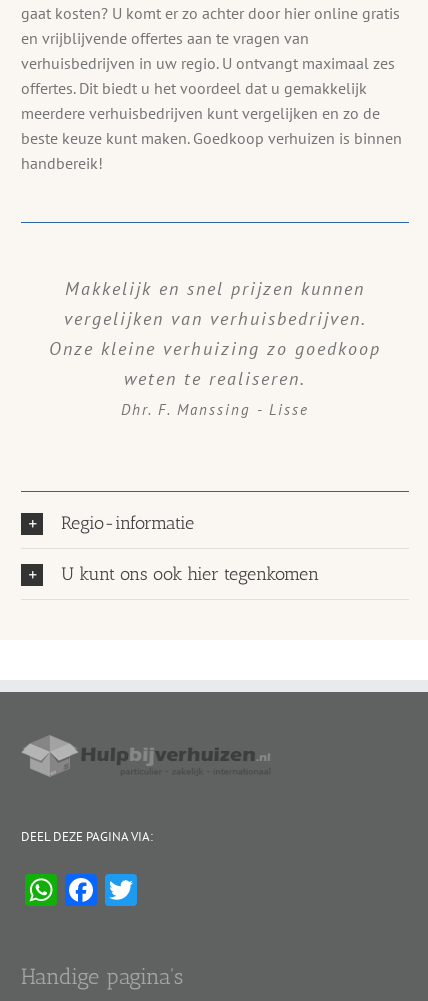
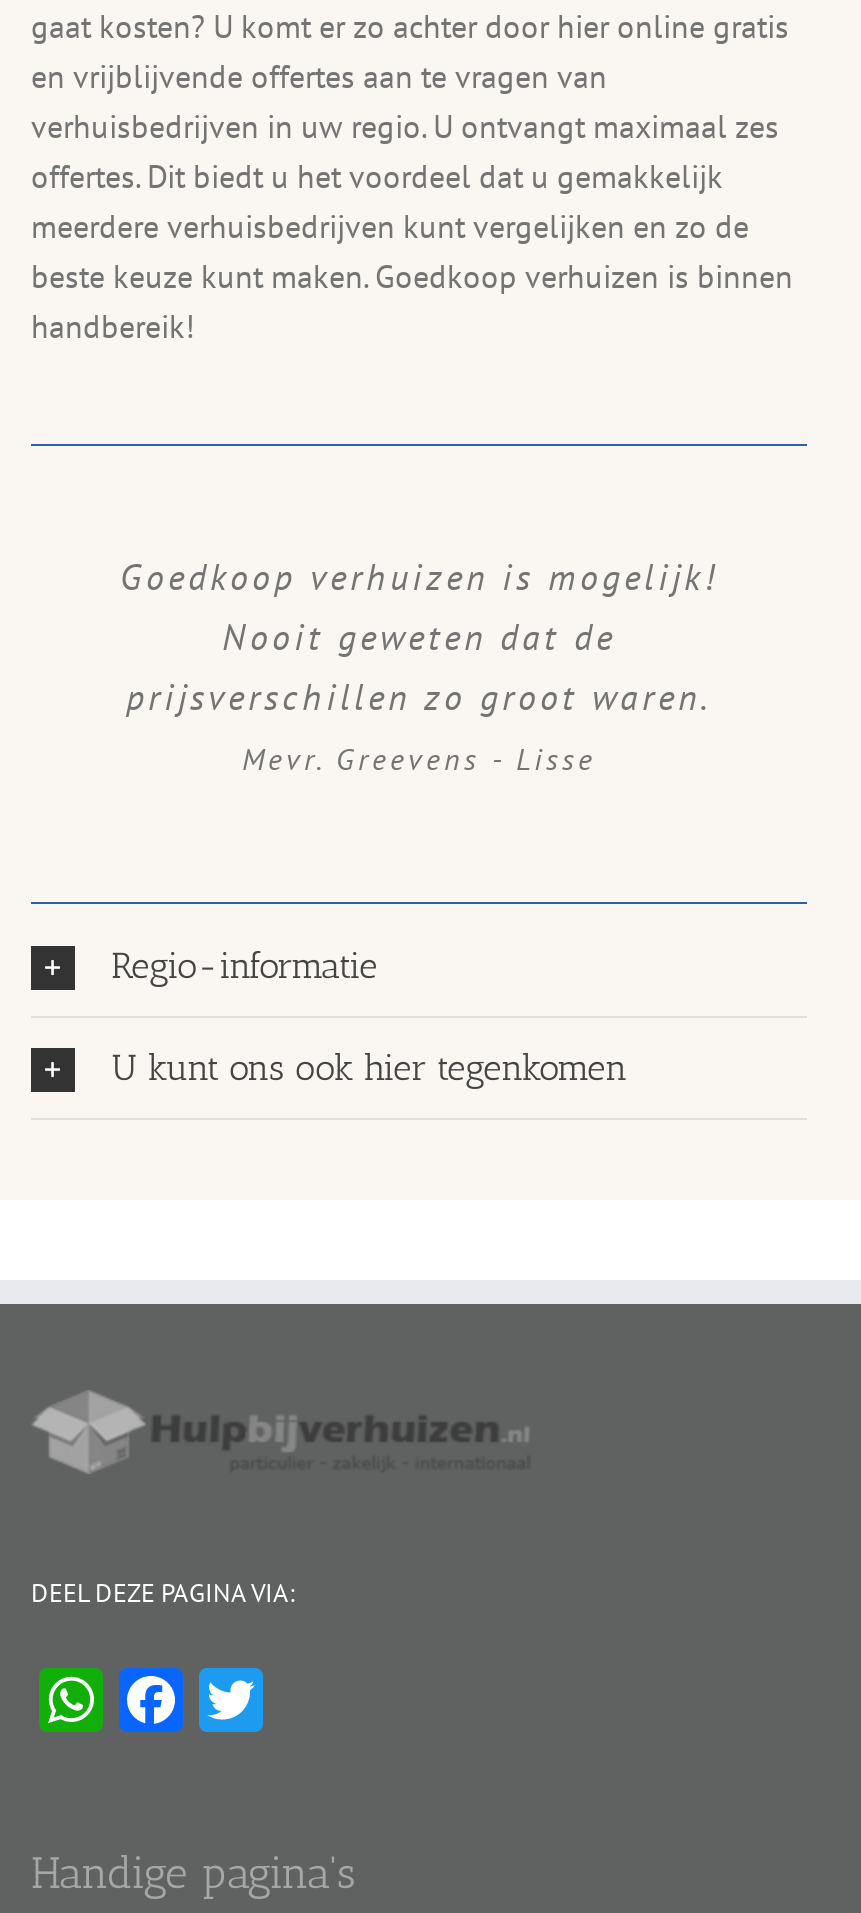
- Makkelijk en snel prijzen kunnen
- vergelijken van verhuisbedrijven.
- Onze kleine verhuizing zo goedkoop
- weten te realiseren.
- Dhr. F. Manssing - Lisse
+ Goedkoop verhuizen is mogelijk!
+ Nooit geweten dat de
+ prijsverschillen zo groot waren.
+ Mevr. Greevens - Lisse
